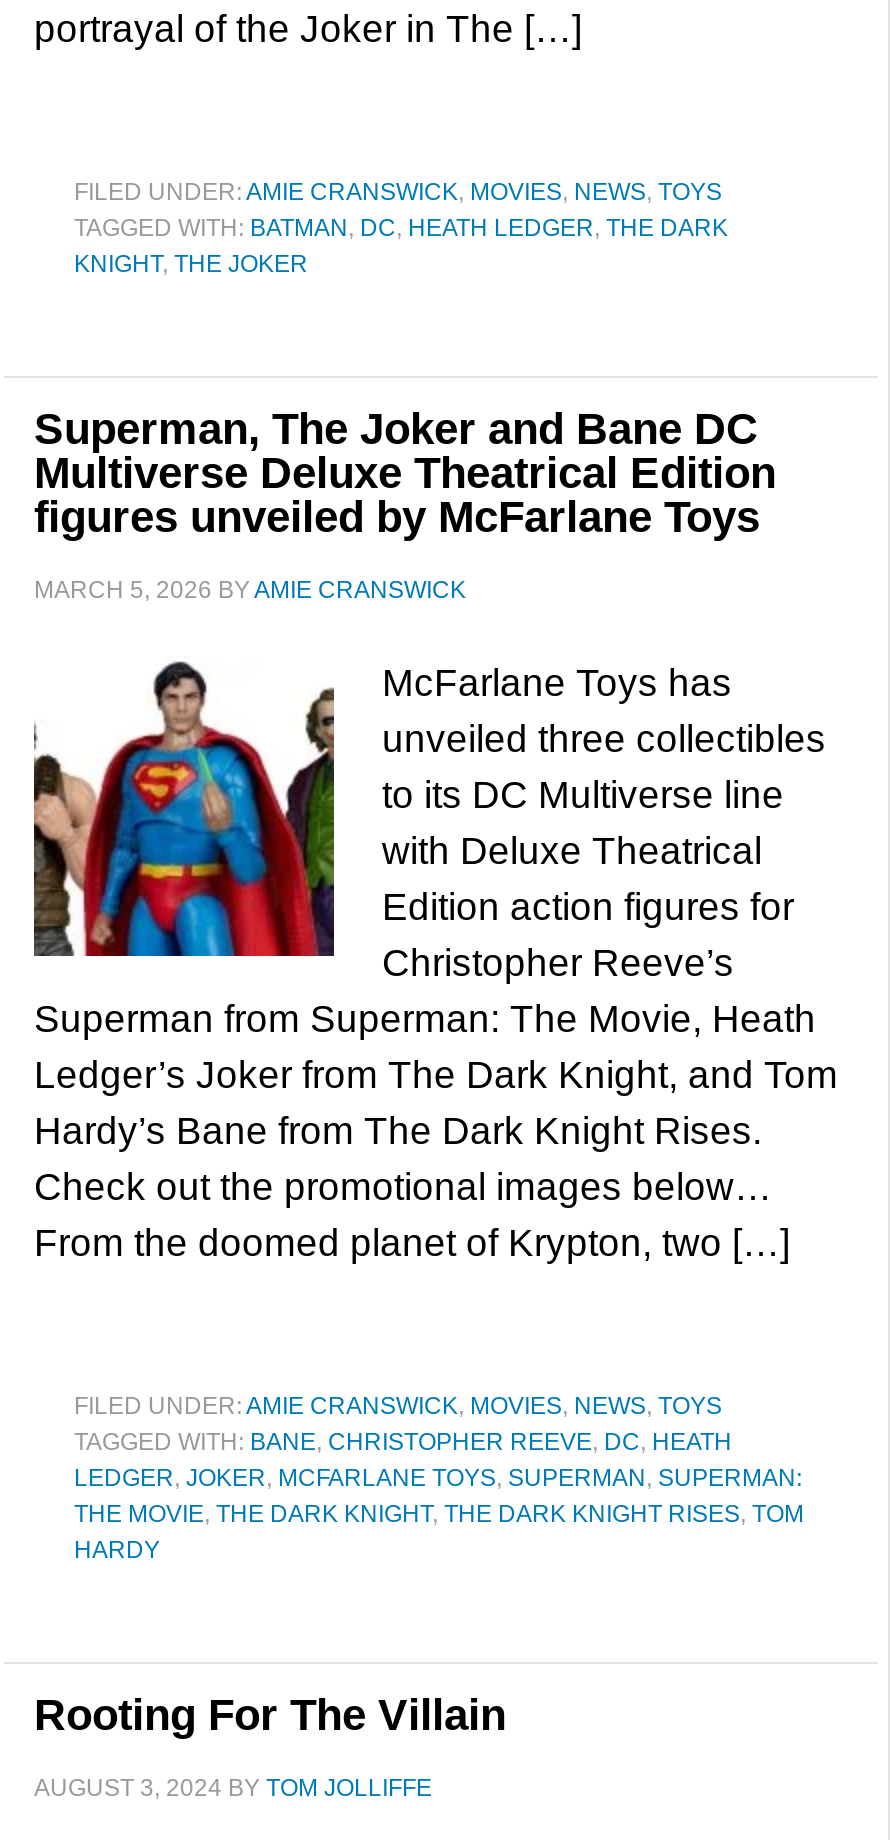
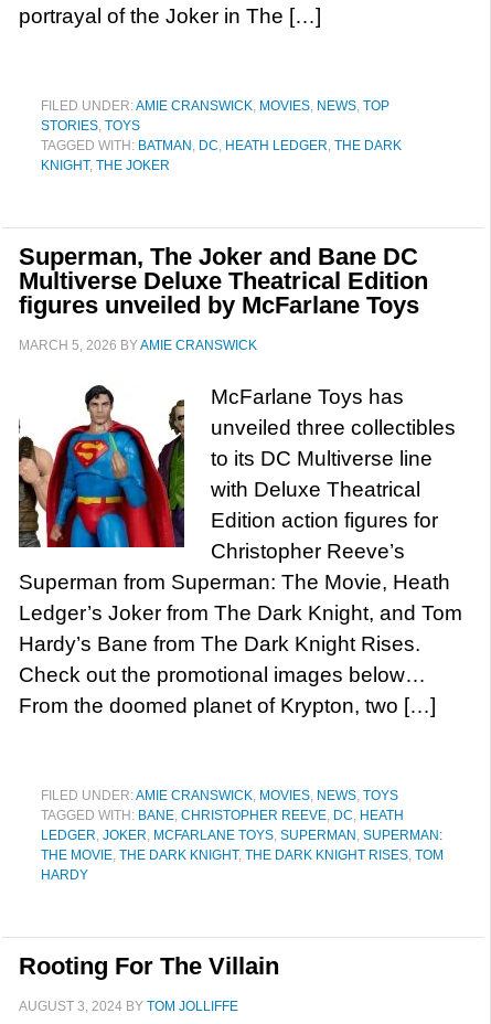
- FILED UNDER: AMIE CRANSWICK, MOVIES, NEWS, TOYS
+ FILED UNDER: AMIE CRANSWICK, MOVIES, NEWS, TOP
+ STORIES, TOYS
